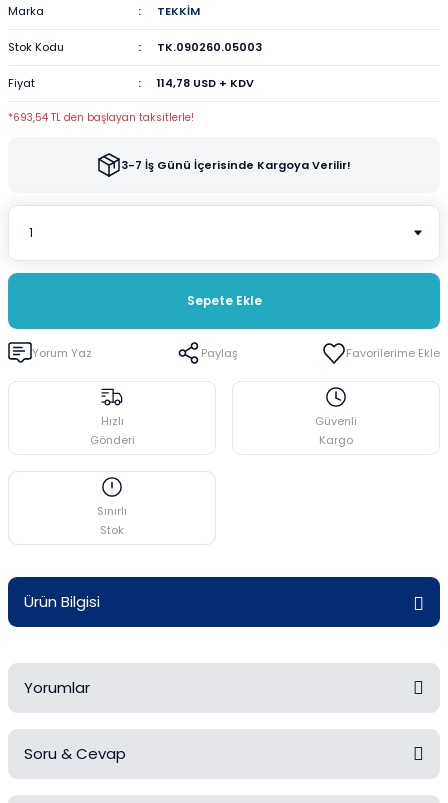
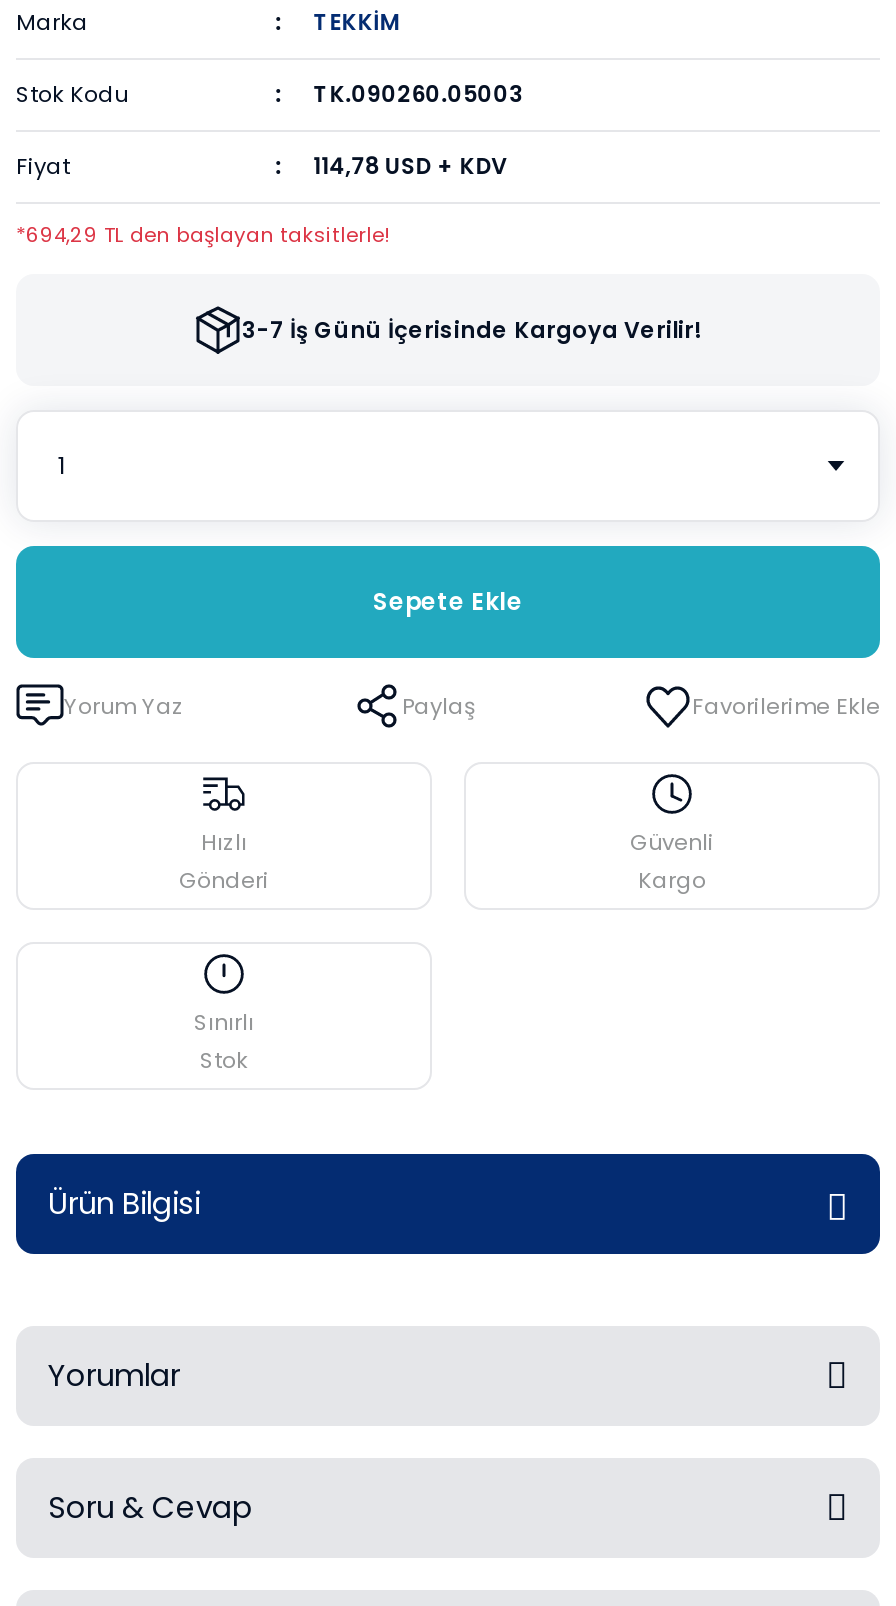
- *693,54 TL den başlayan taksitlerle!
+ *694,29 TL den başlayan taksitlerle!
